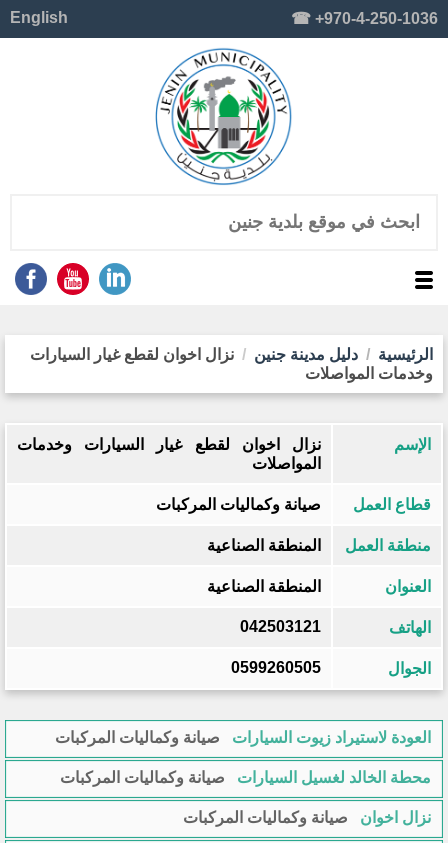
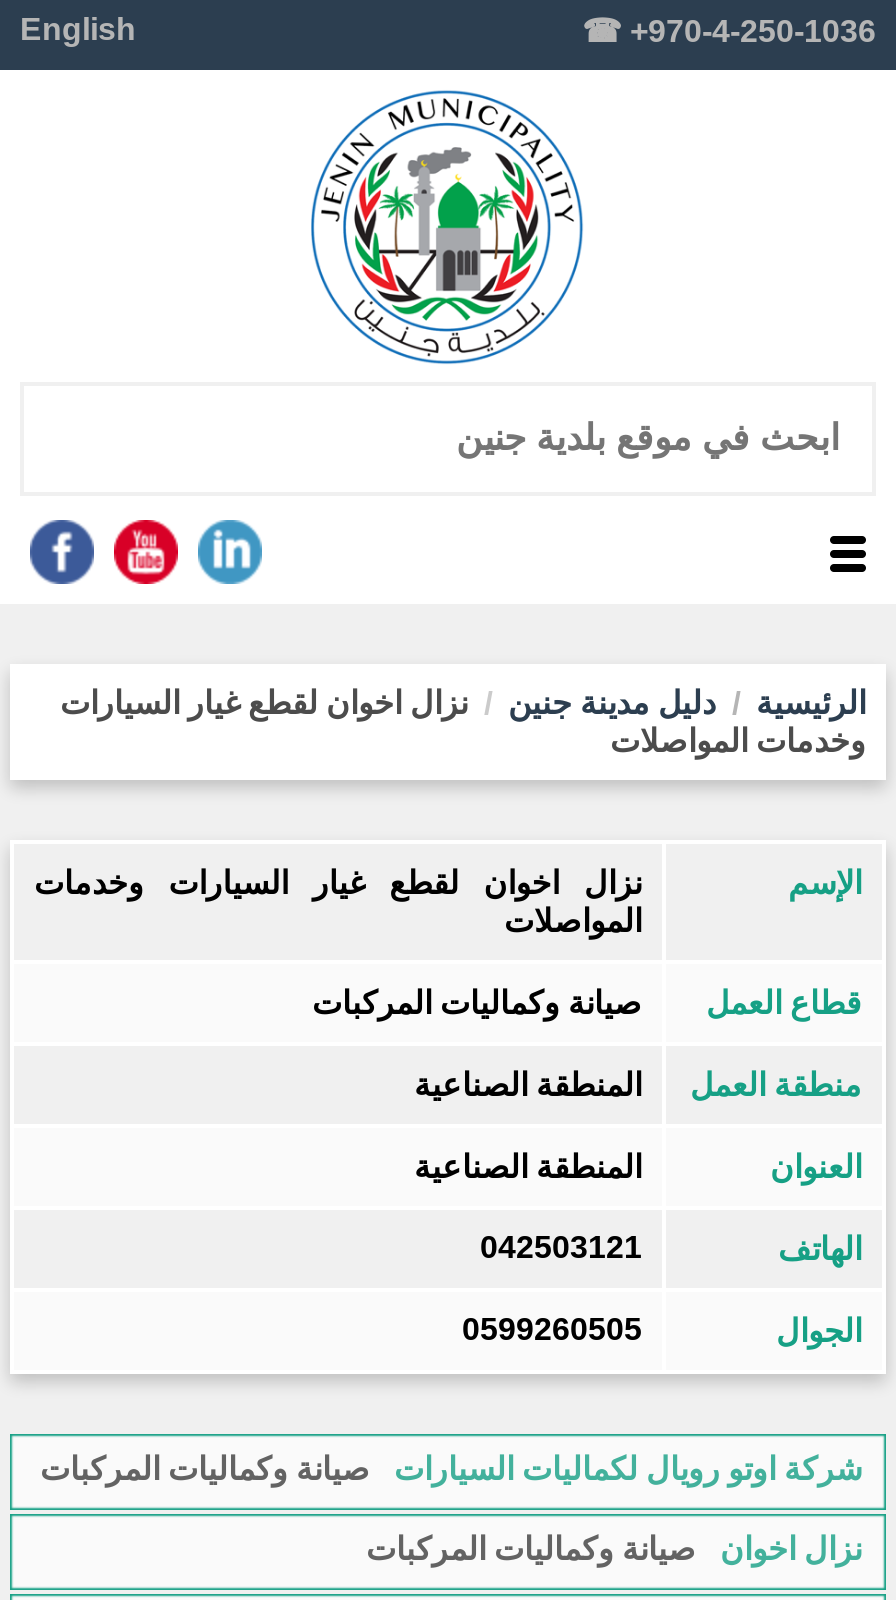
- العودة لاستيراد زيوت السيارات
- صيانة وكماليات المركبات
- محطة الخالد لغسيل السيارات
+ شركة اوتو رويال لكماليات السيارات
